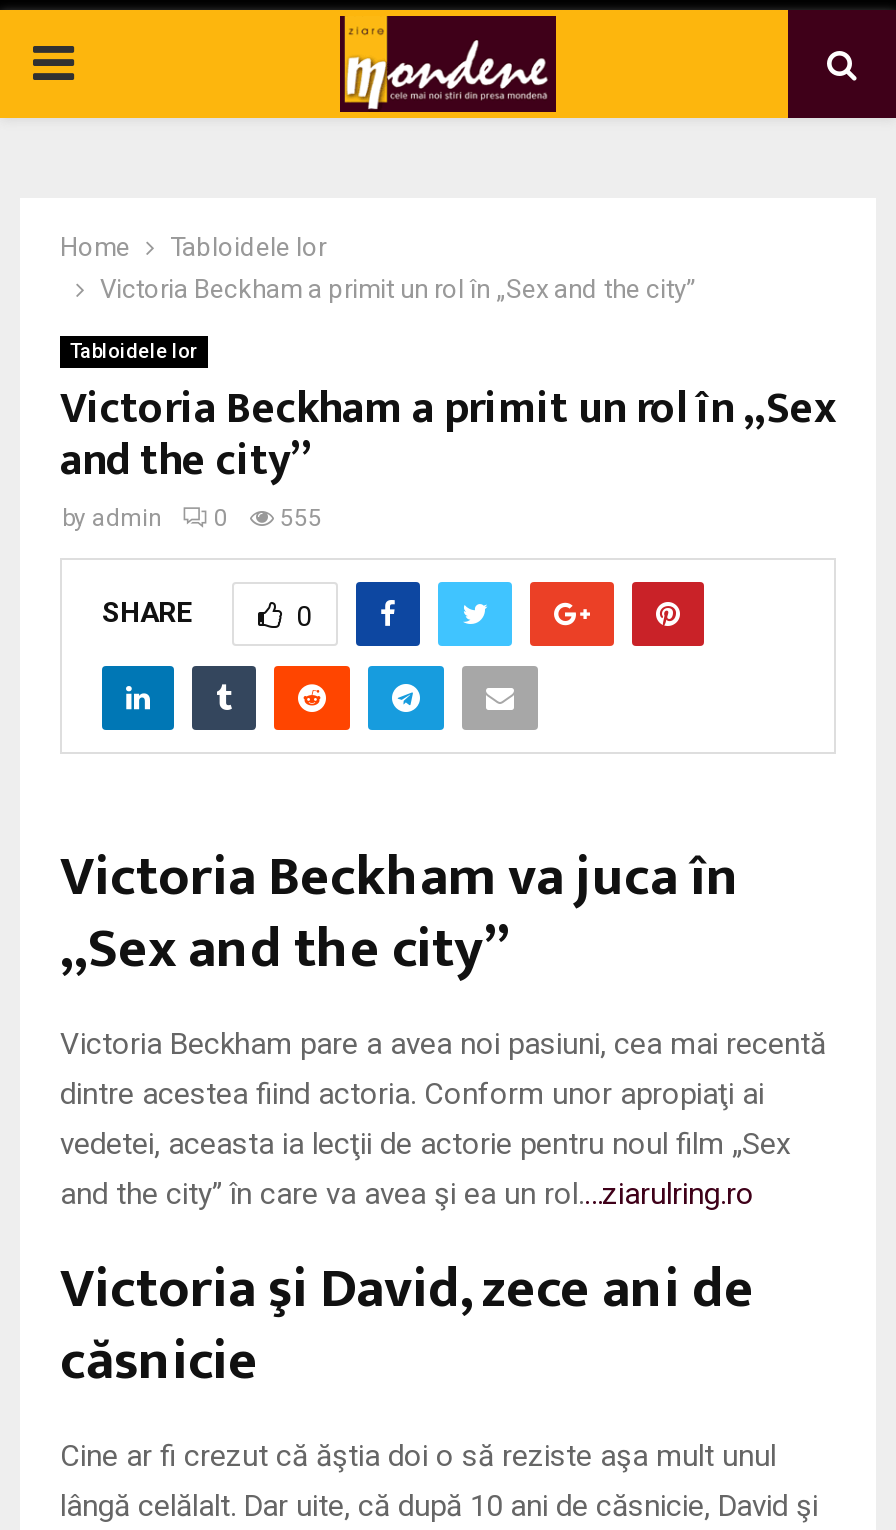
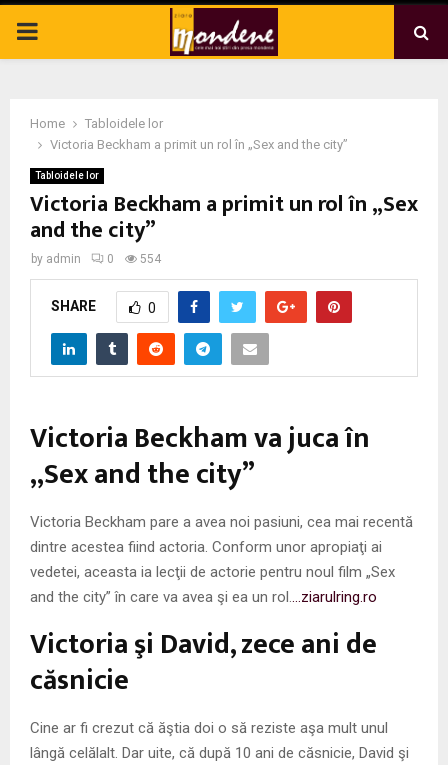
- 555
+ 554
